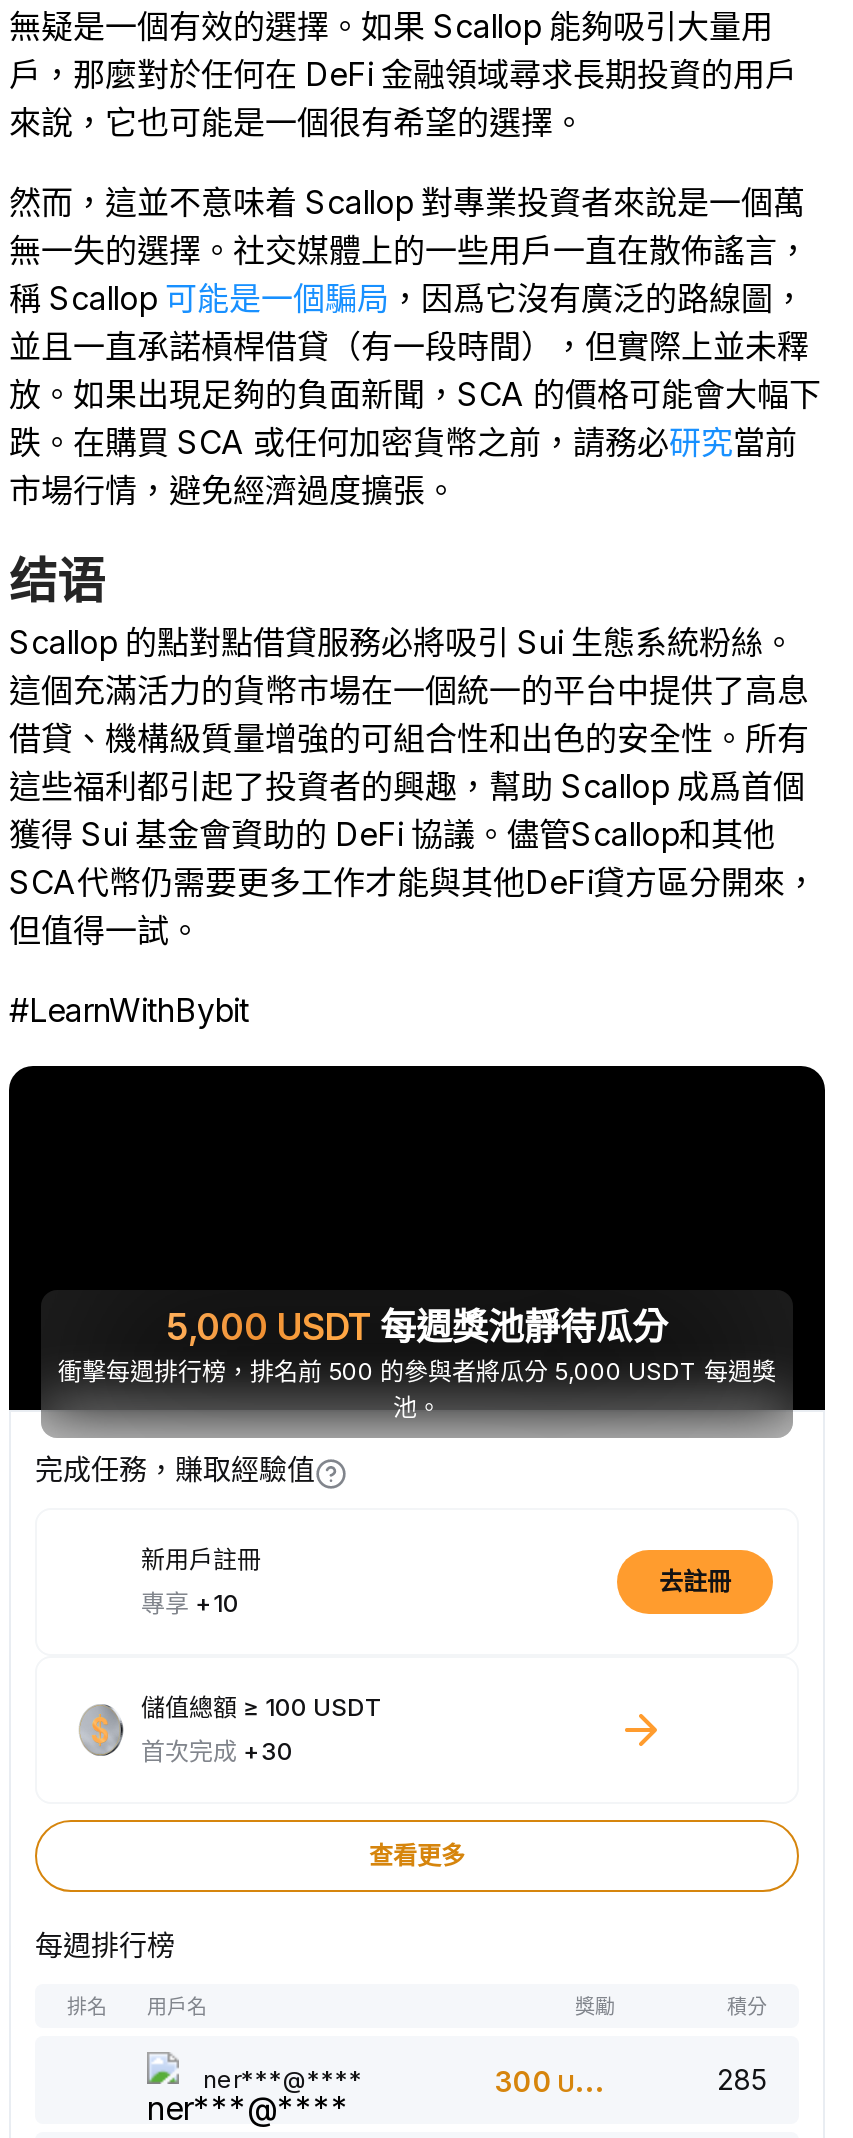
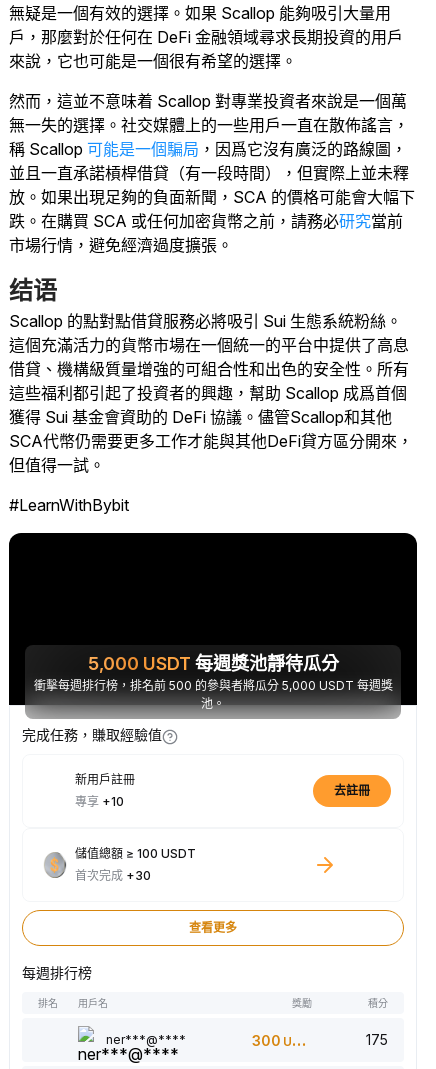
- 285
+ 175
